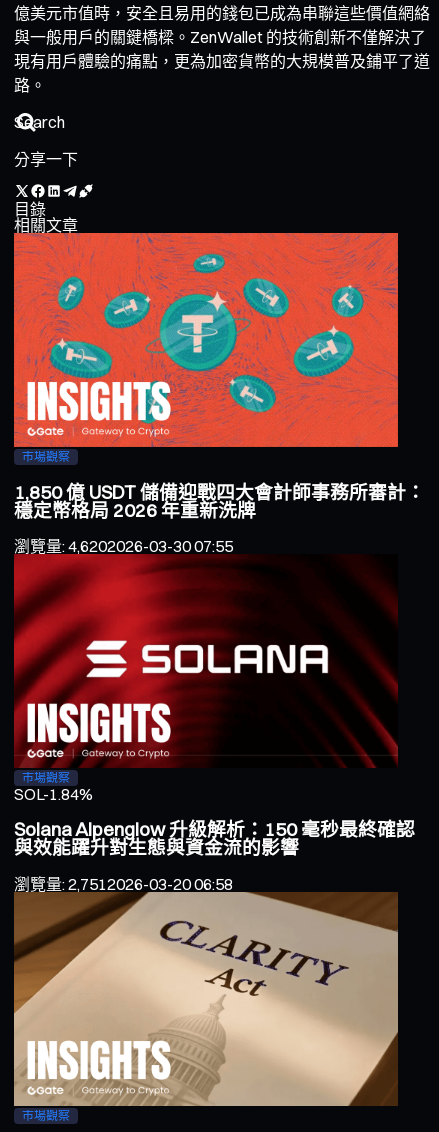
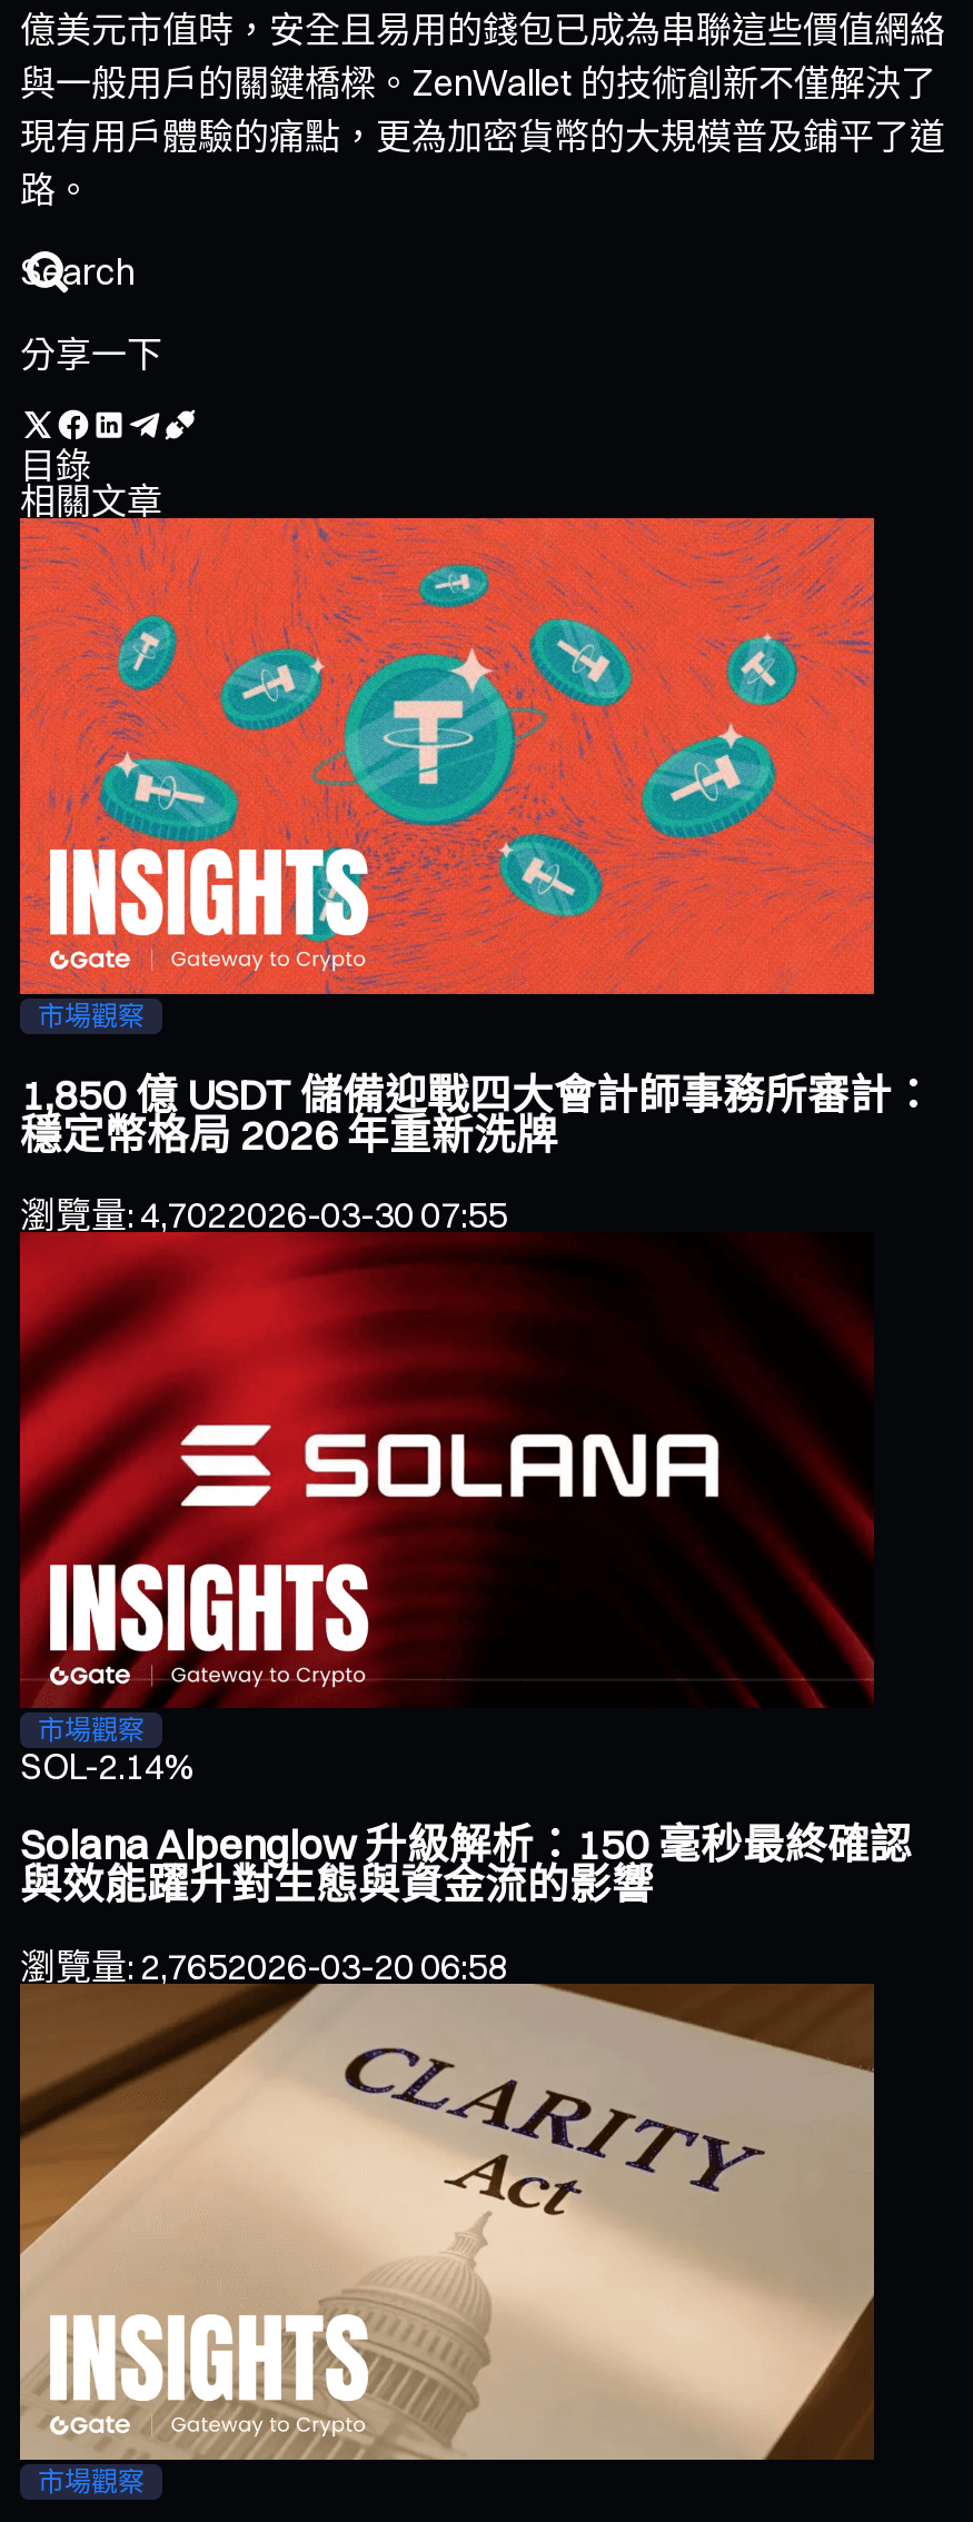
- 瀏覽量: 4,6202026-03-30 07:55
+ 瀏覽量: 4,7022026-03-30 07:55

- SOL-1.84%
+ SOL-2.14%

- 瀏覽量: 2,7512026-03-20 06:58
+ 瀏覽量: 2,7652026-03-20 06:58
